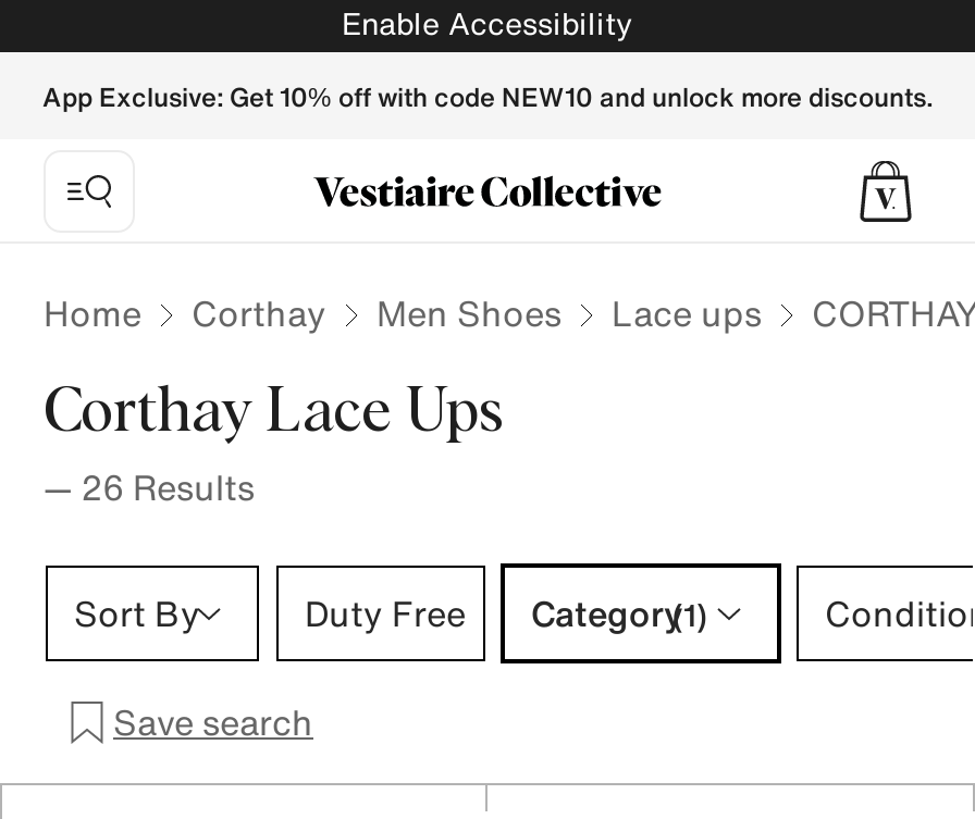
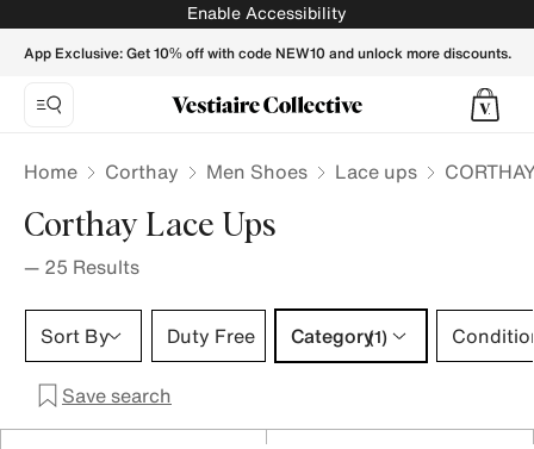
- — 26 Results
+ — 25 Results
